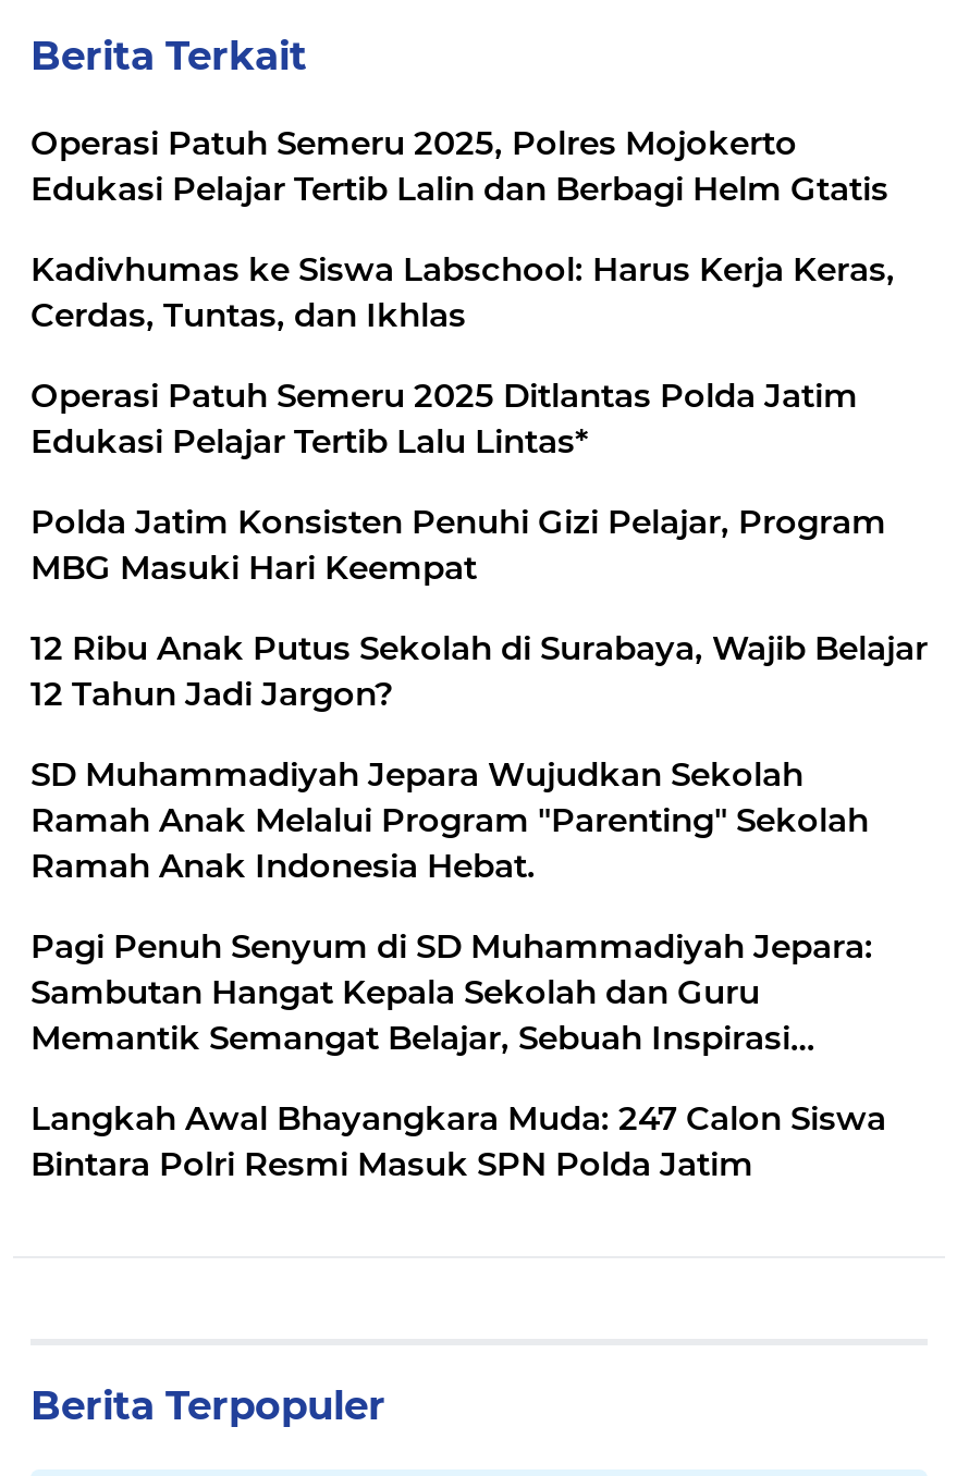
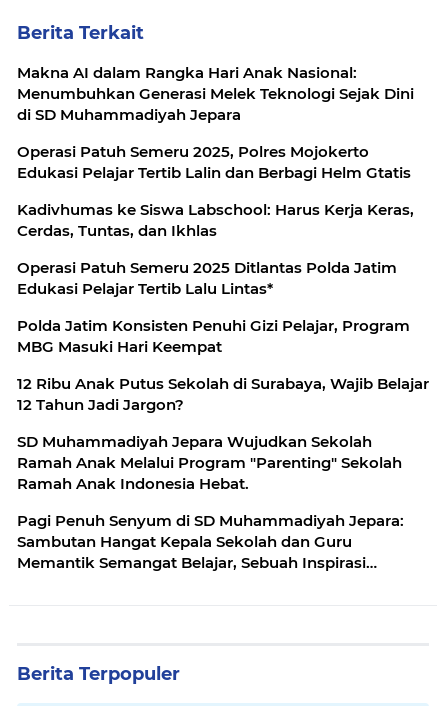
+ Makna AI dalam Rangka Hari Anak Nasional:
+ Menumbuhkan Generasi Melek Teknologi Sejak Dini
+ di SD Muhammadiyah Jepara

moved down: Operasi Patuh Semeru 2025, Polres Mojokerto | Edukasi Pelajar Tertib Lalin dan Berbagi Helm Gtatis | Kadivhumas ke Siswa Labschool: Harus Kerja Keras, | ... | Sambutan Hangat Kepala Sekolah dan Guru | Memantik Semangat Belajar, Sebuah Inspirasi

- Langkah Awal Bhayangkara Muda: 247 Calon Siswa
- Bintara Polri Resmi Masuk SPN Polda Jatim
